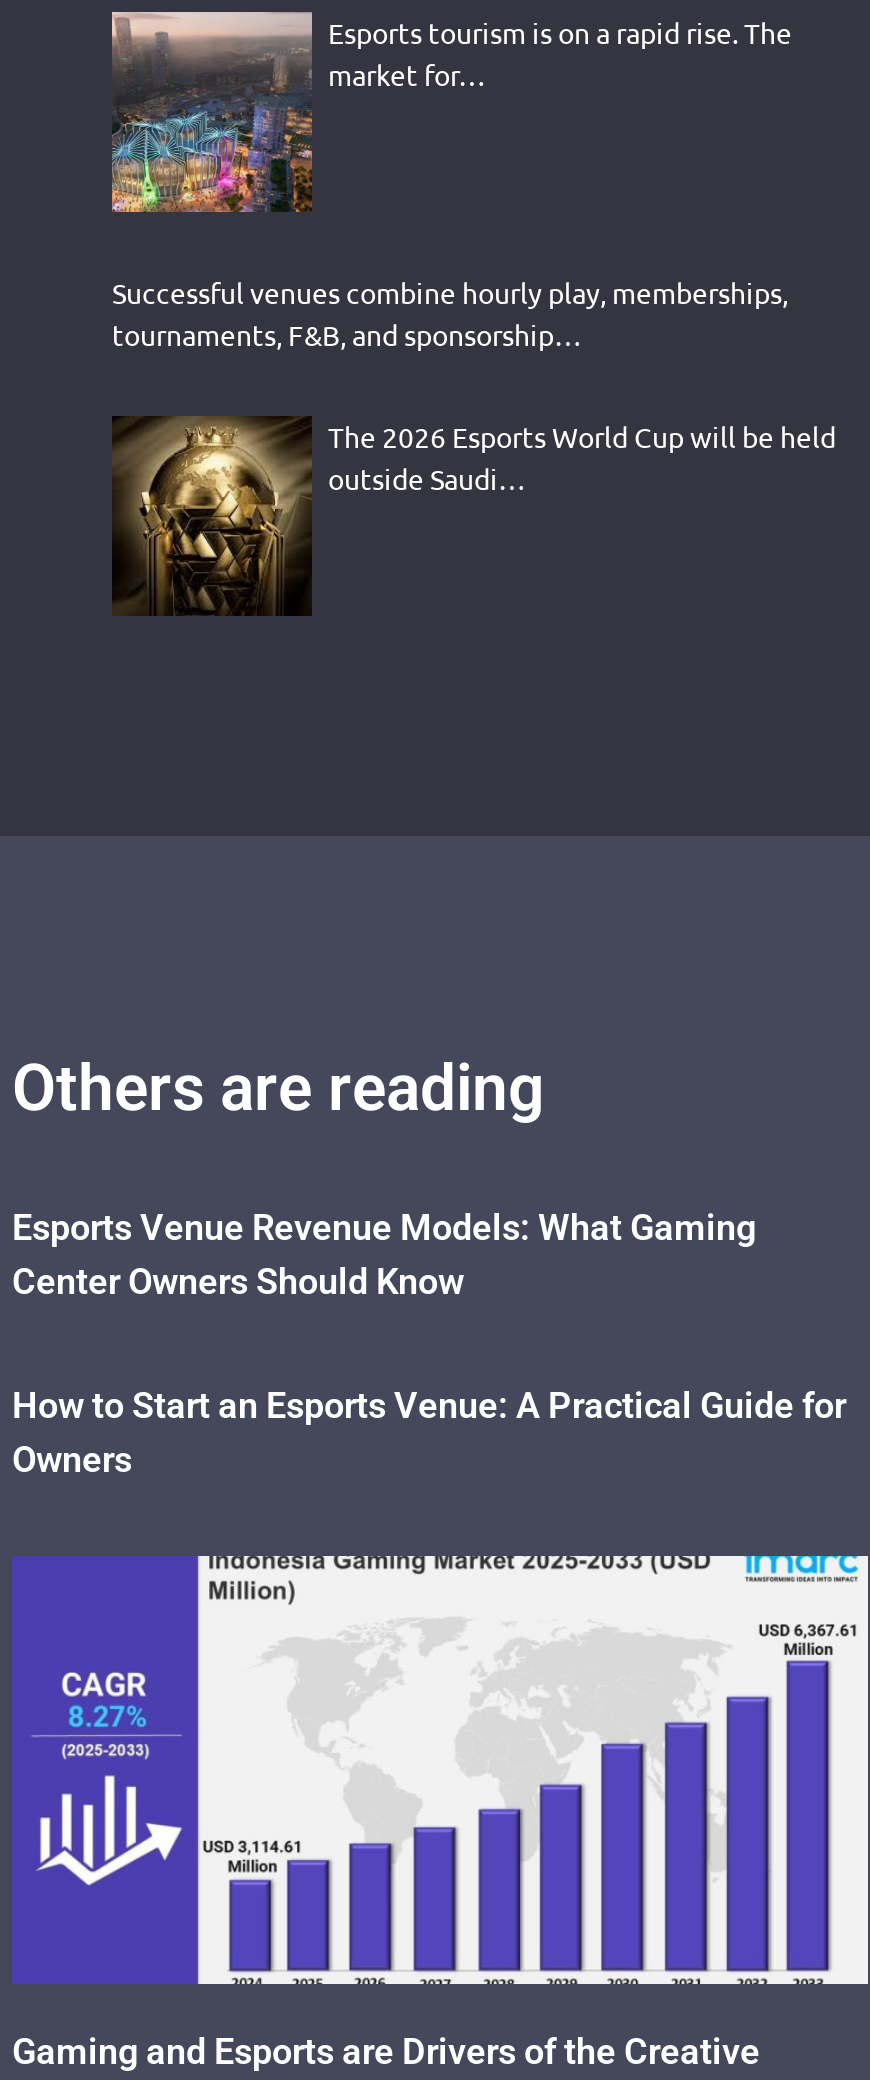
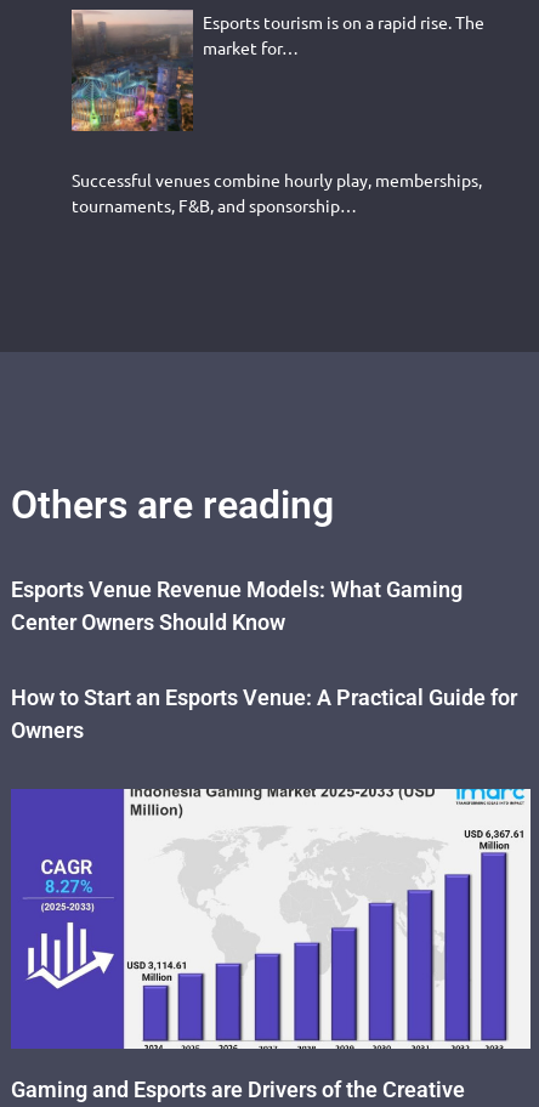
- [image]
- The 2026 Esports World Cup will be held
- outside Saudi…
